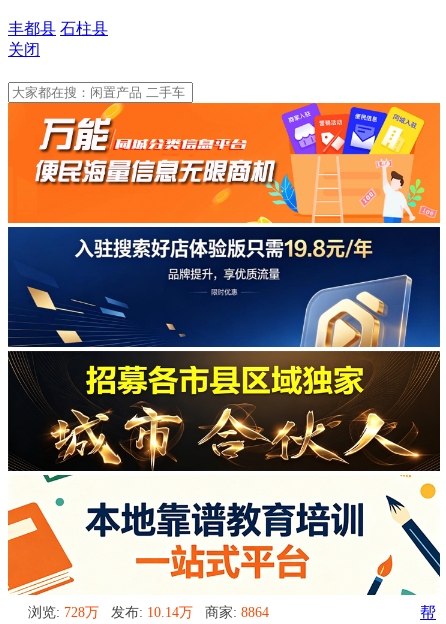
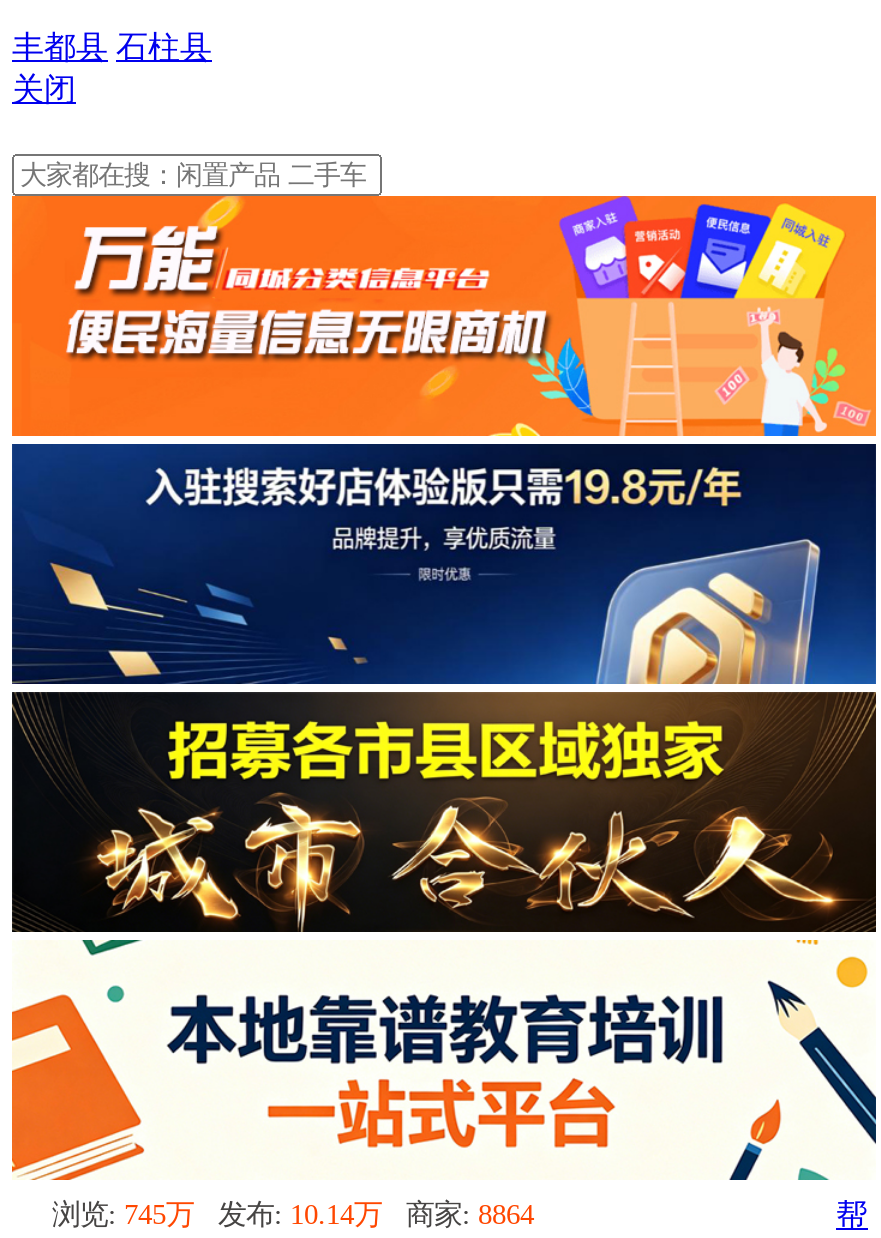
- 浏览: 728万发布: 10.14万商家: 8864
+ 浏览: 745万发布: 10.14万商家: 8864
